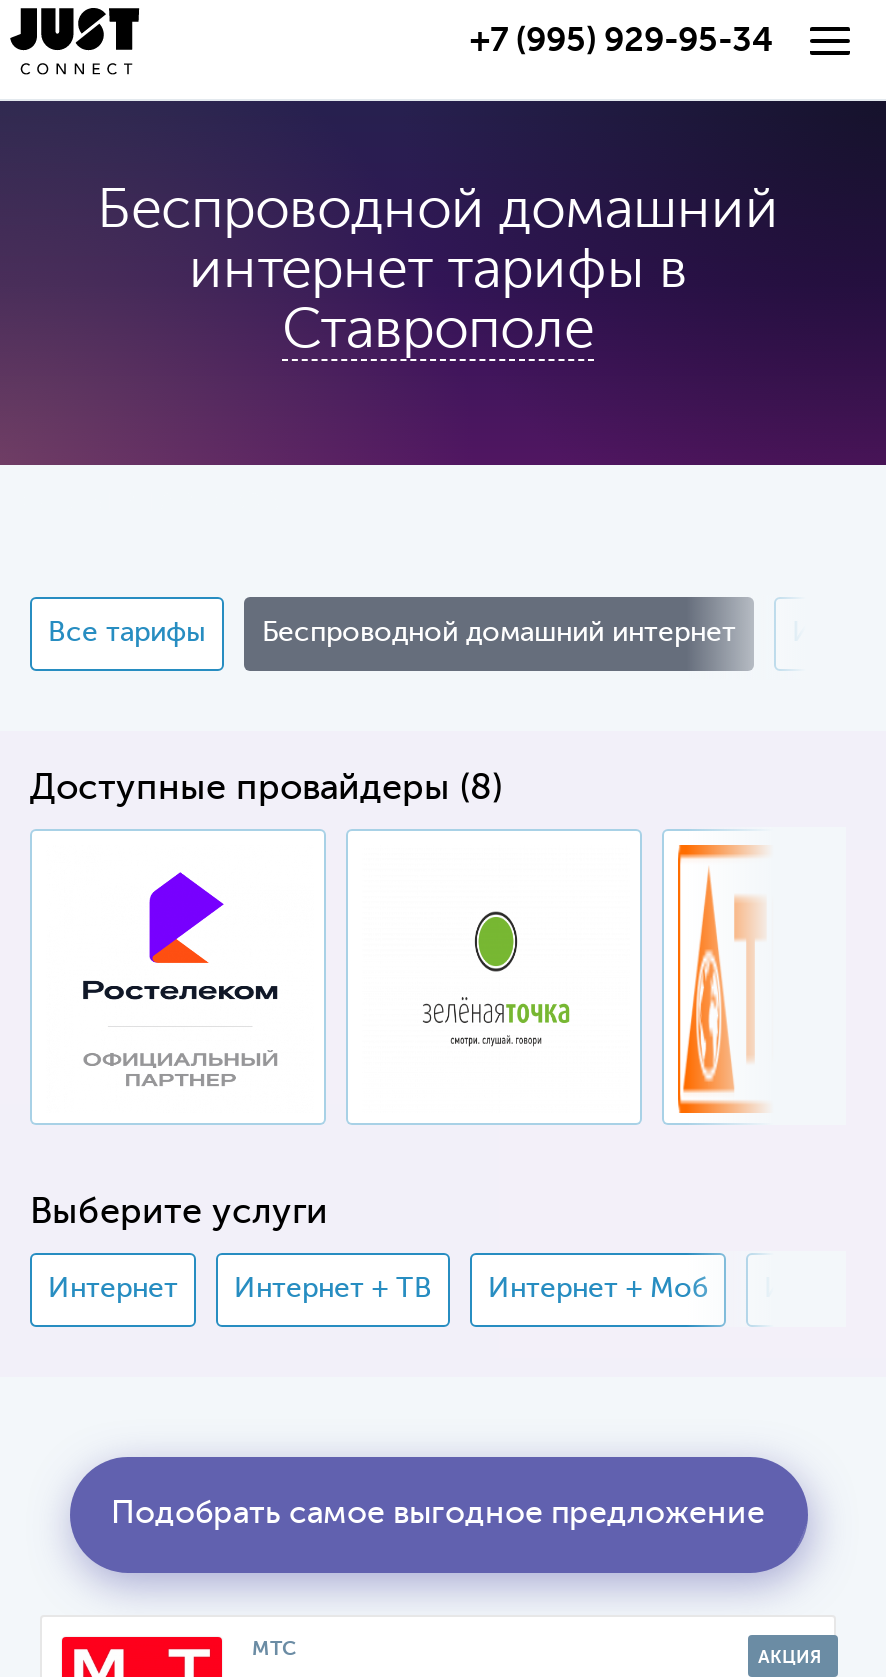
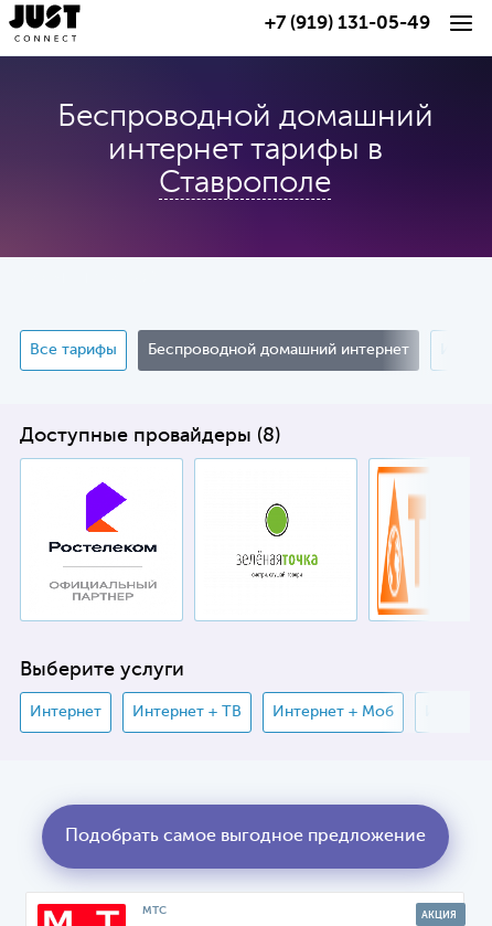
- +7 (995) 929-95-34
+ +7 (919) 131-05-49
